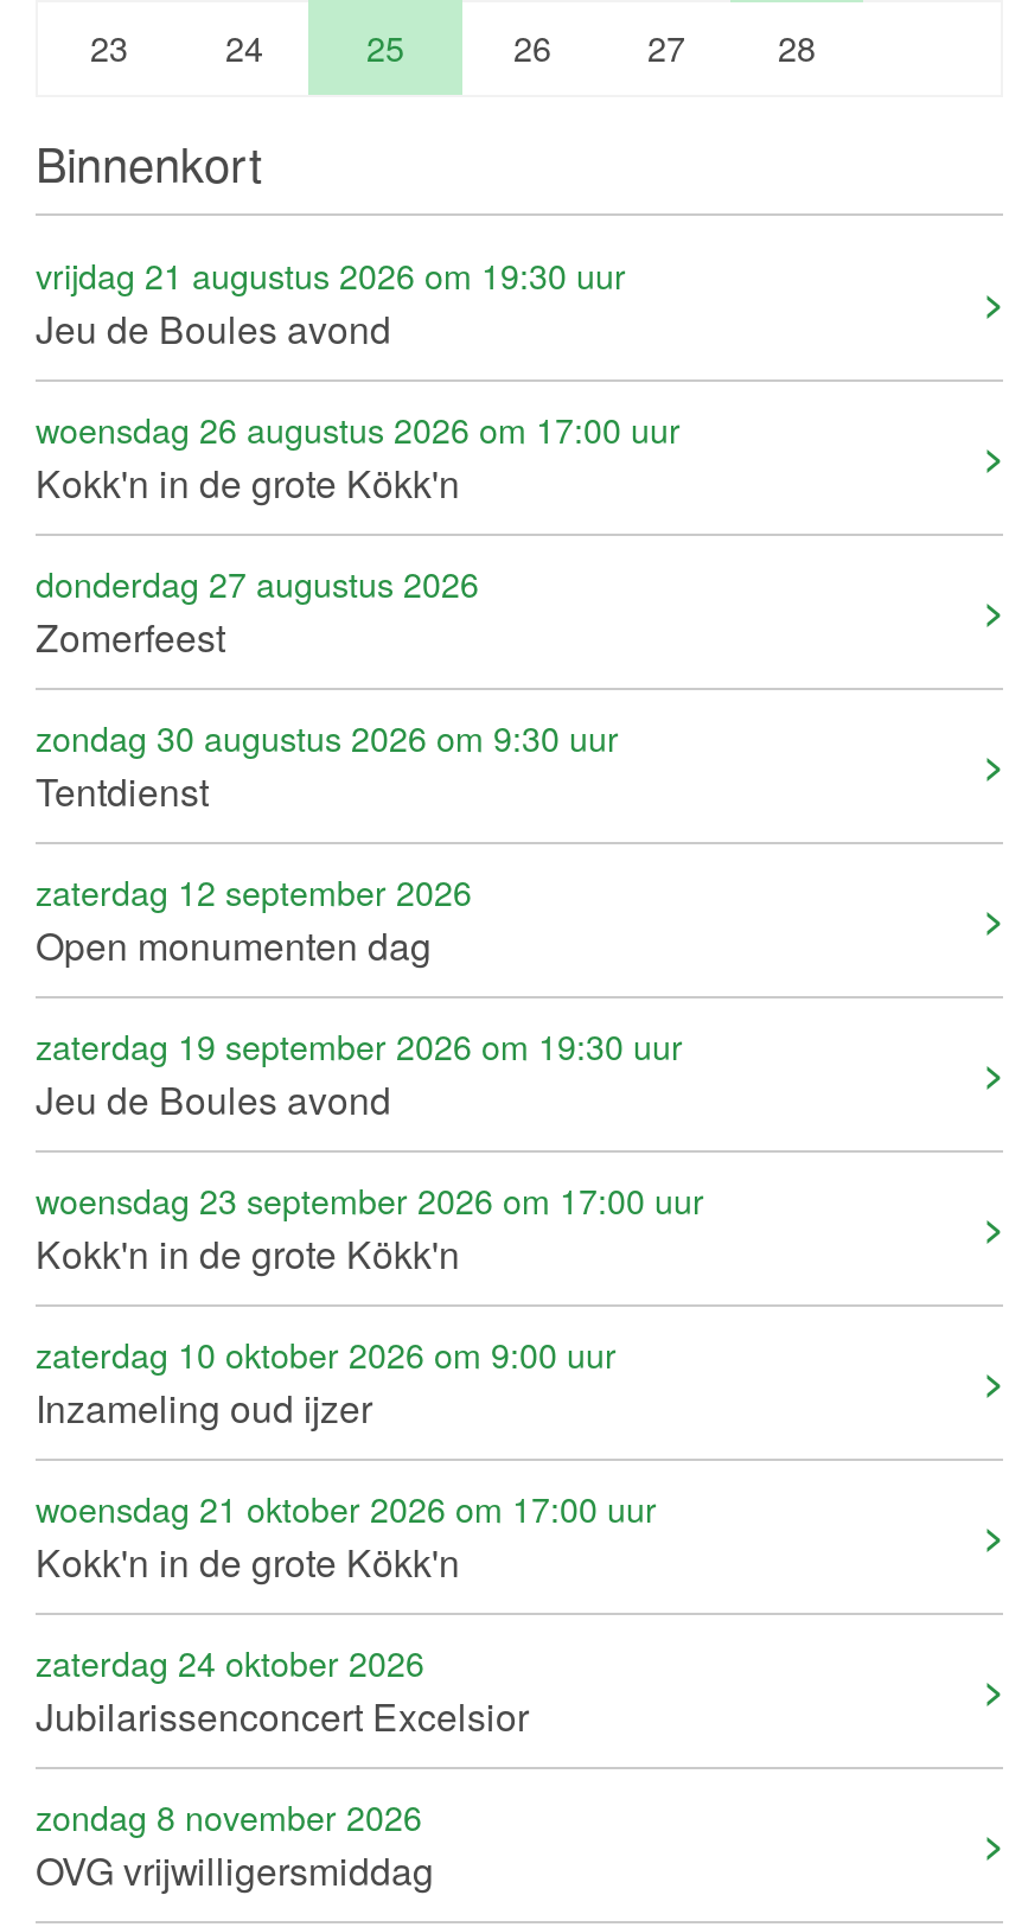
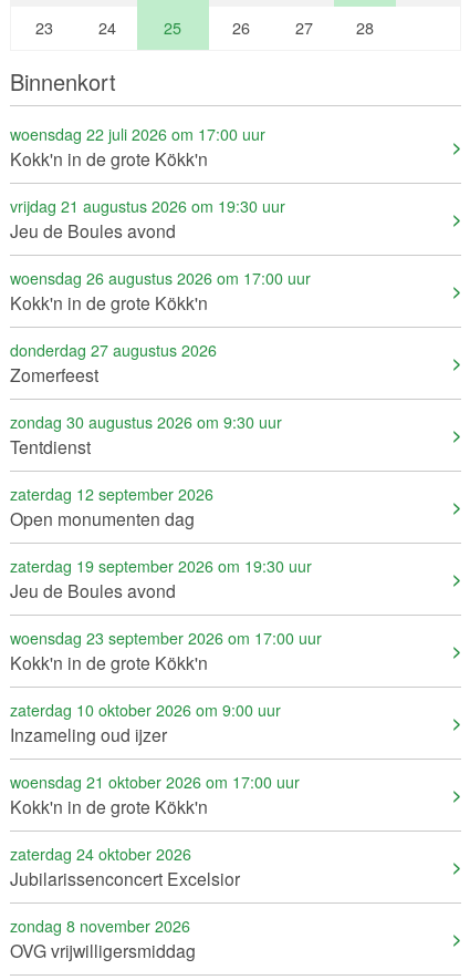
+ woensdag 22 juli 2026 om 17:00 uur
+ Kokk'n in de grote Kökk'n
